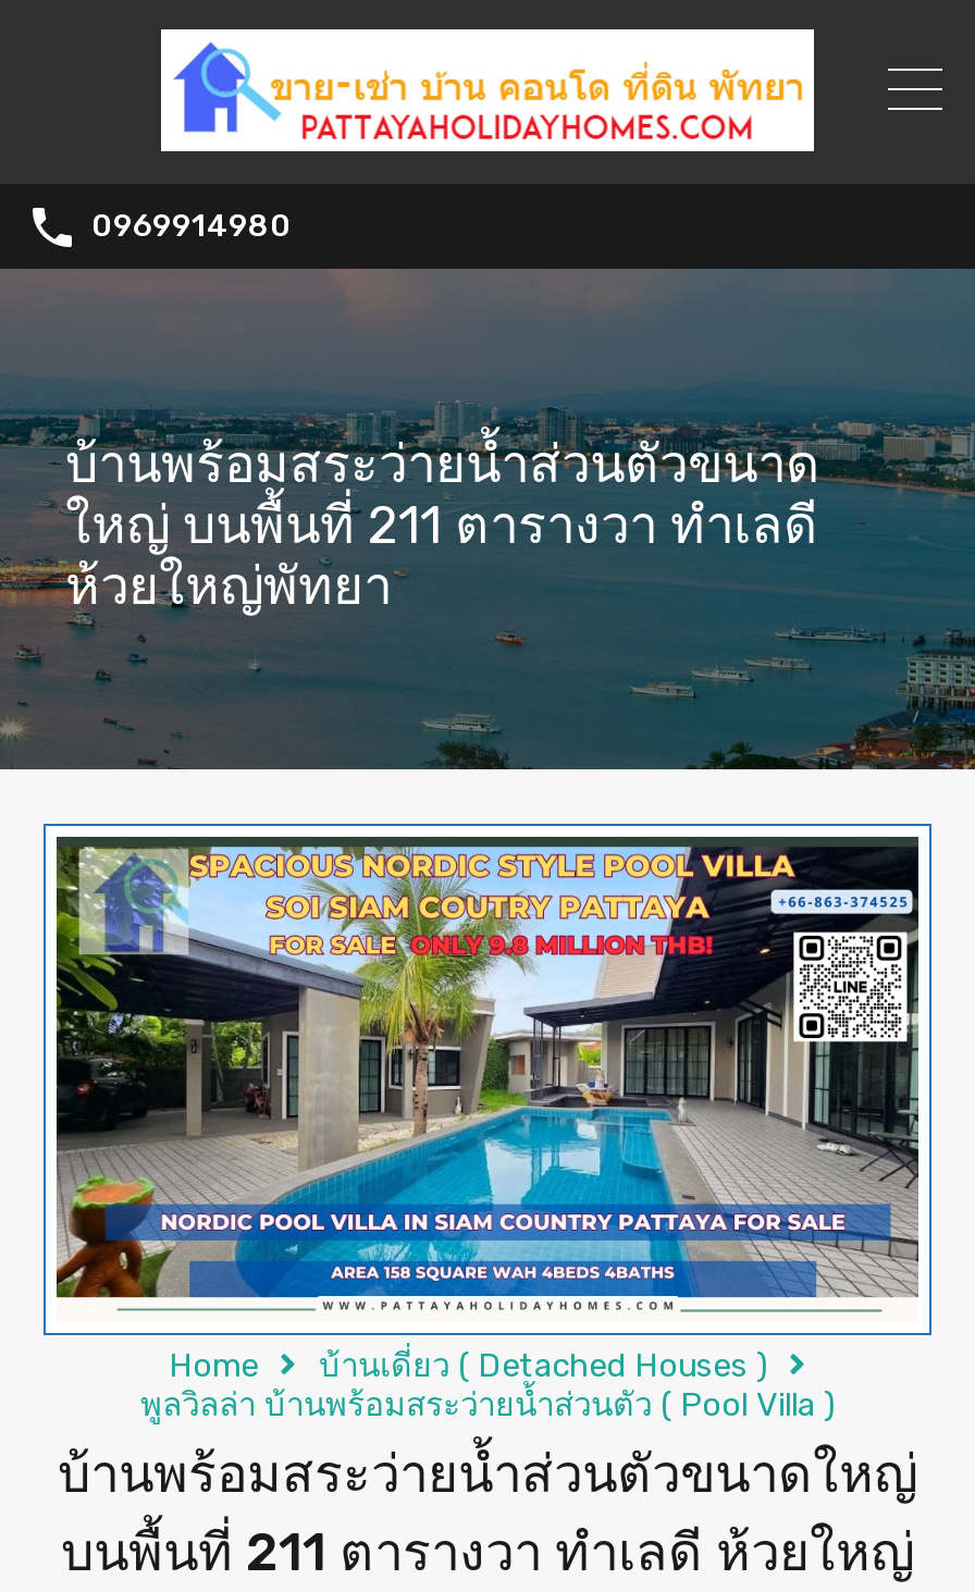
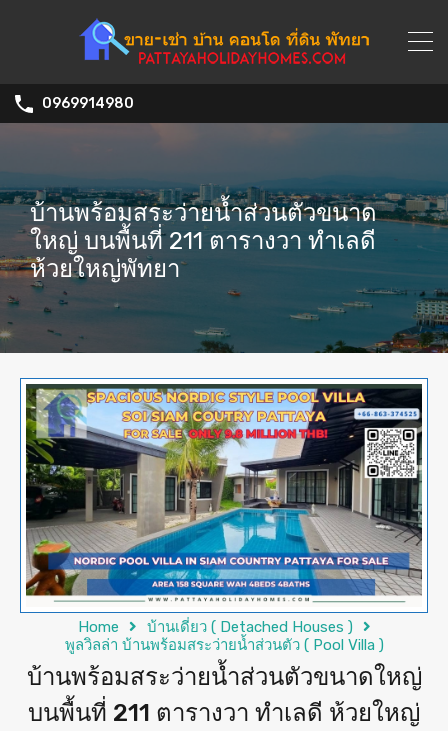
- [image]
+ [image]
